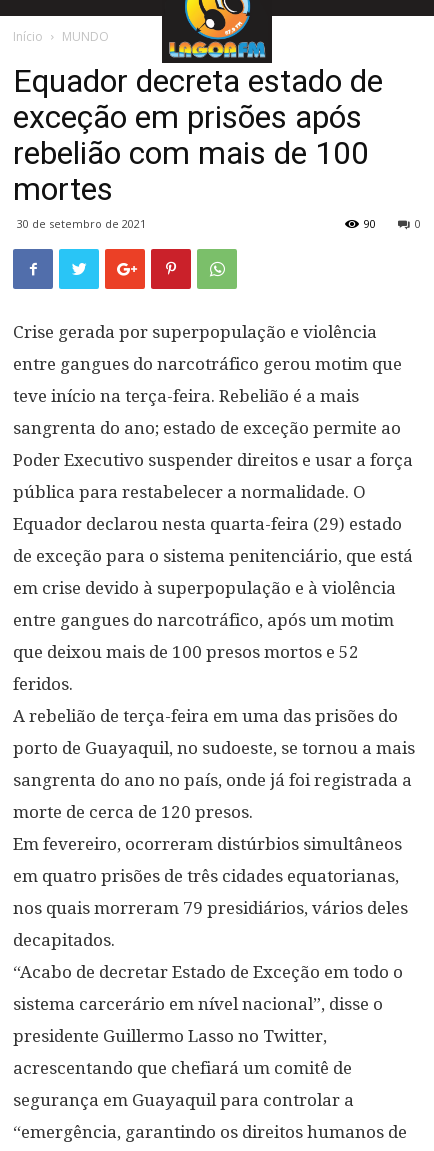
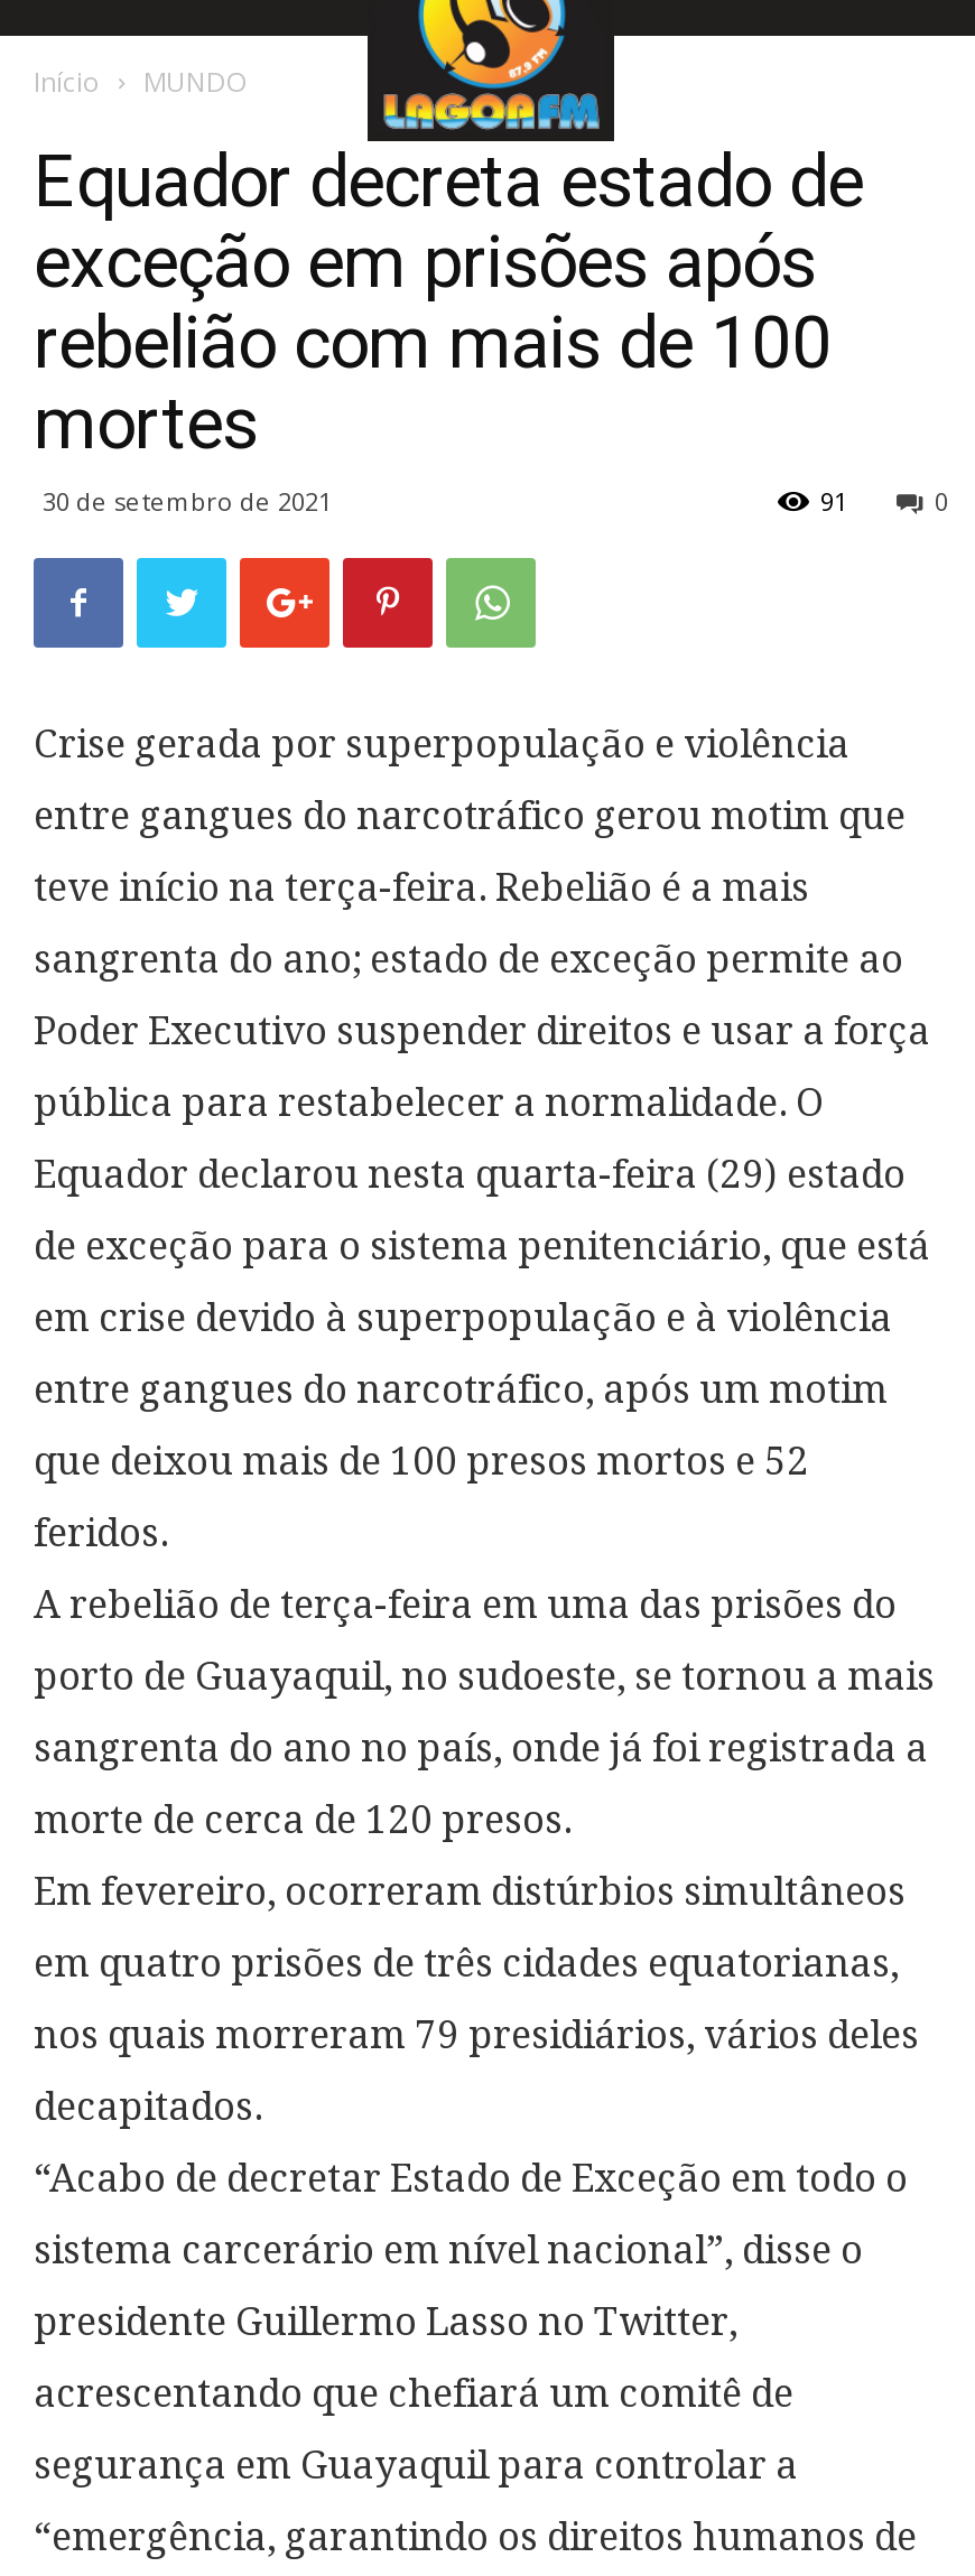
- 90
+ 91
